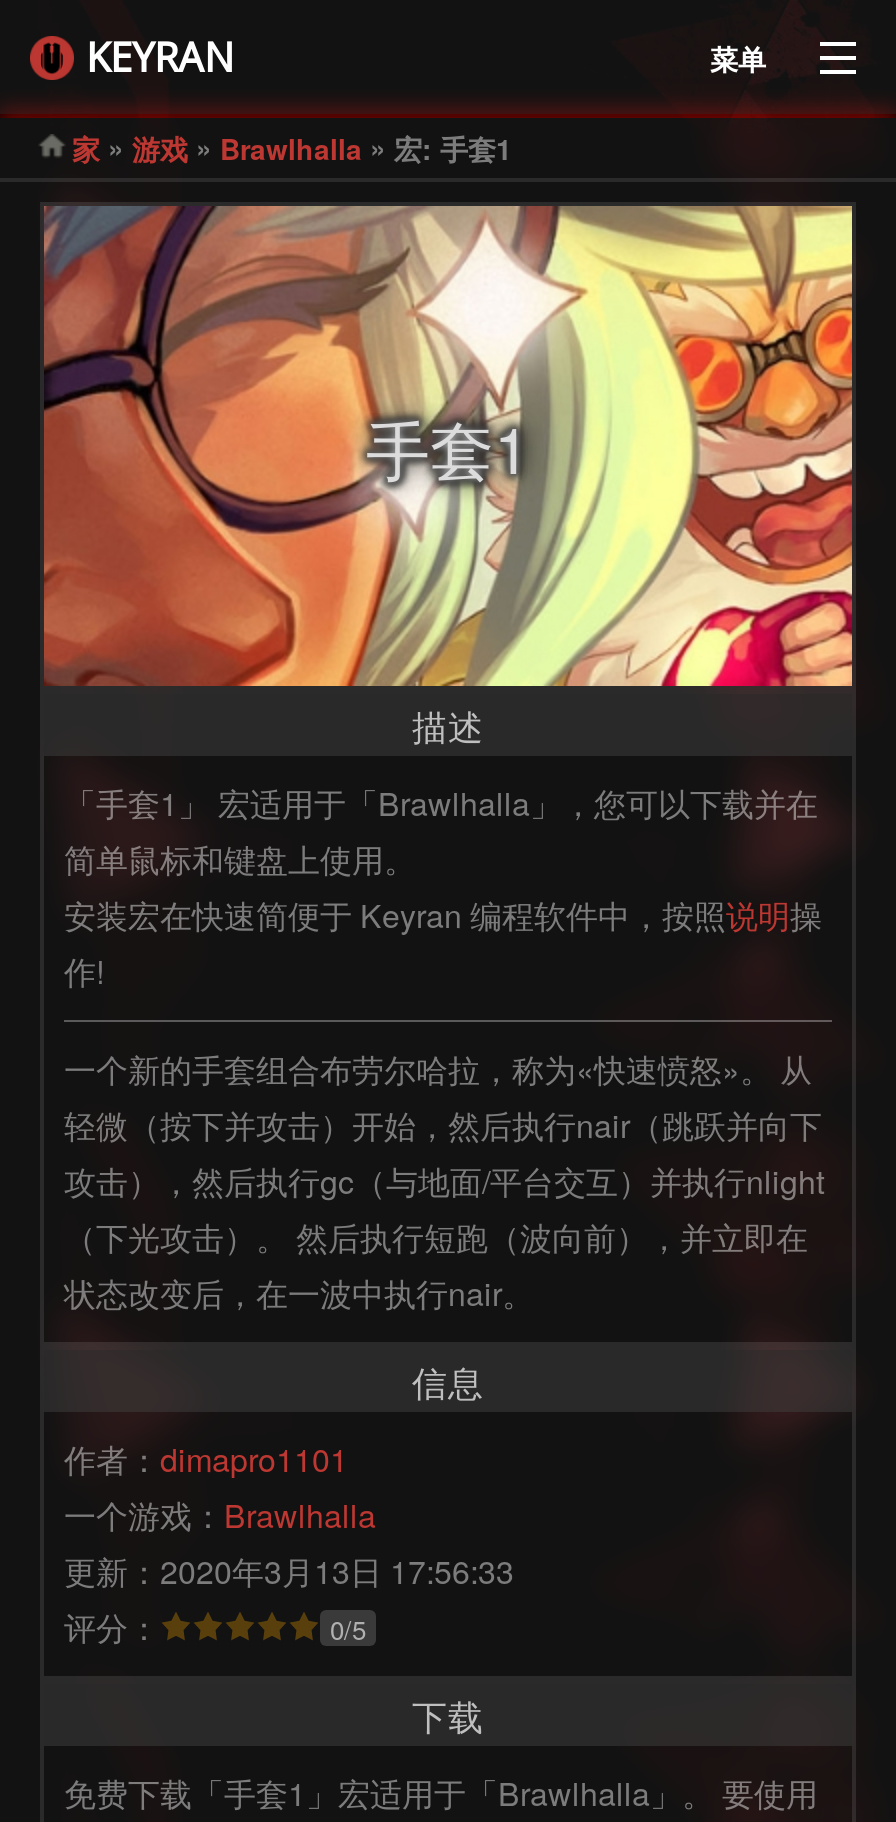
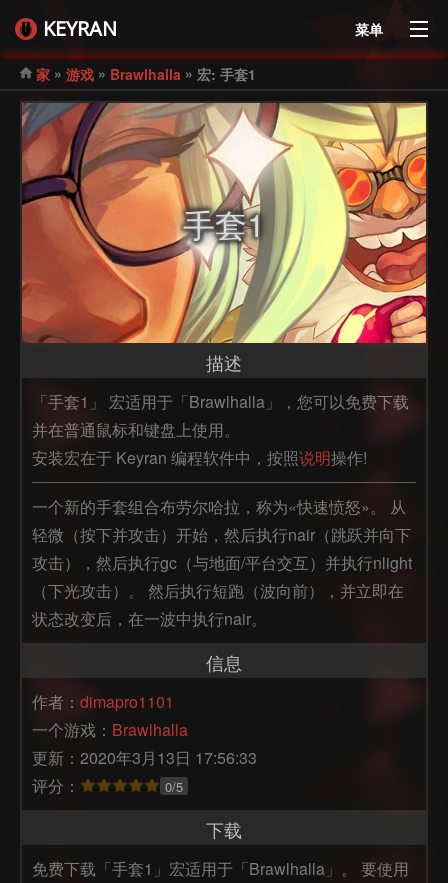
- 「手套1」 宏适用于「Brawlhalla」，您可以下载并在
- 简单鼠标和键盘上使用。
- 安装宏在快速简便于 Keyran 编程软件中，按照说明操
- 作!
+ 「手套1」 宏适用于「Brawlhalla」，您可以免费下载
+ 并在普通鼠标和键盘上使用。
+ 安装宏在于 Keyran 编程软件中，按照说明操作!
